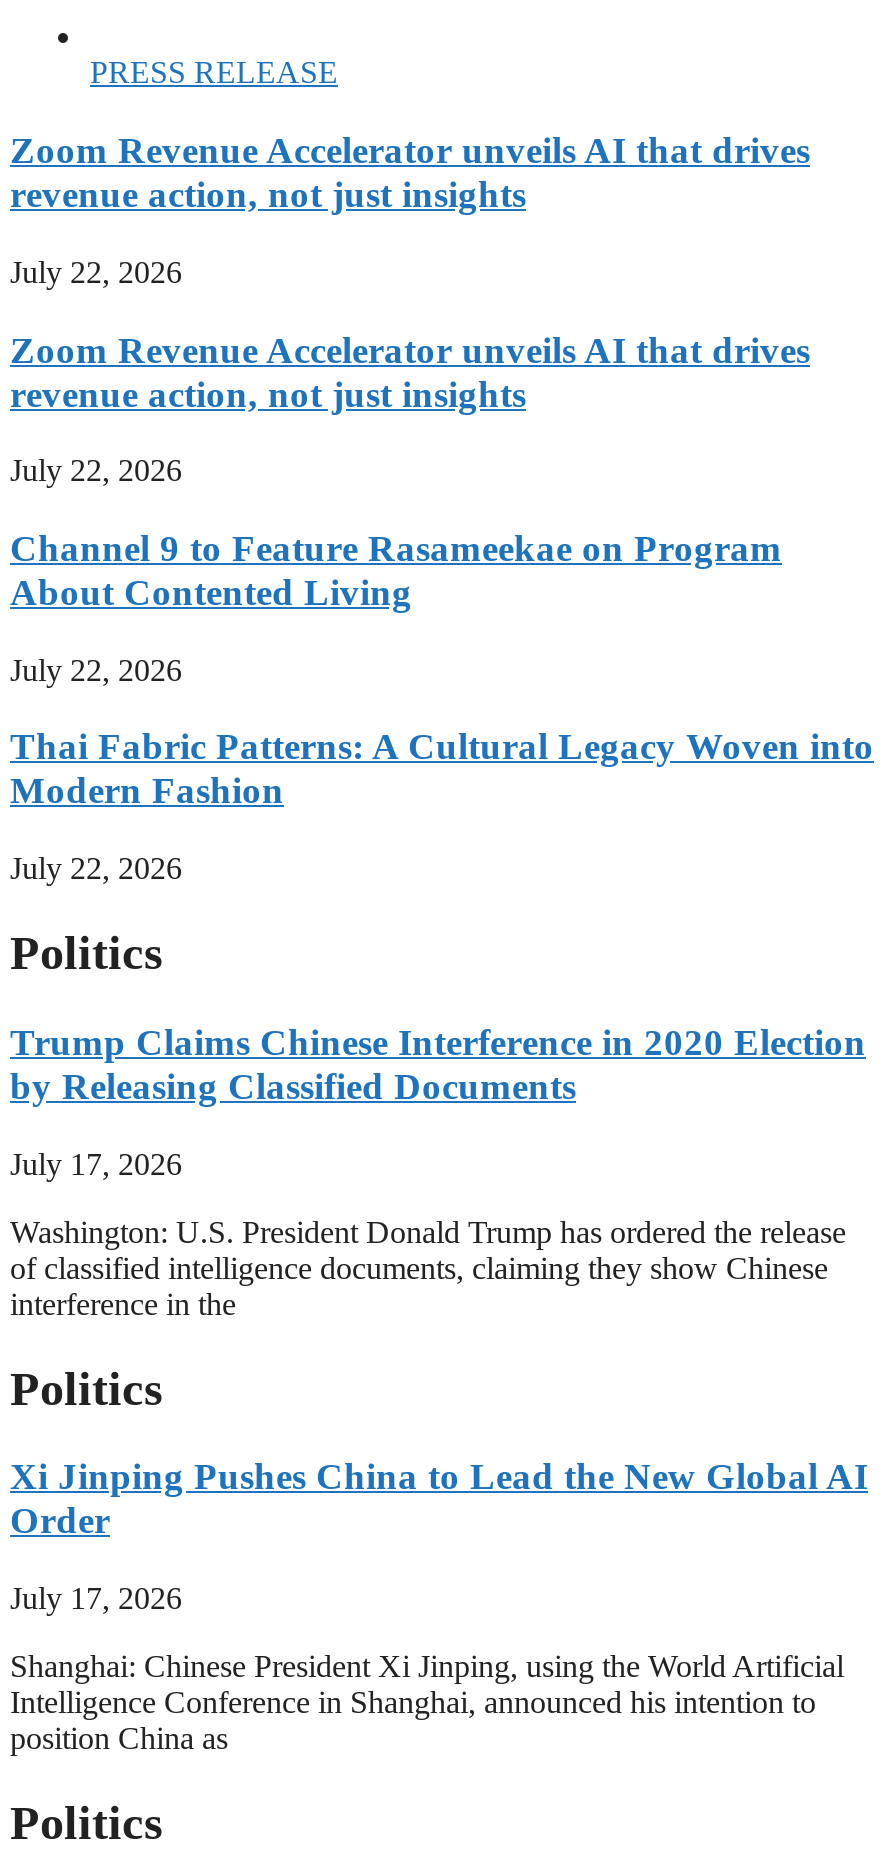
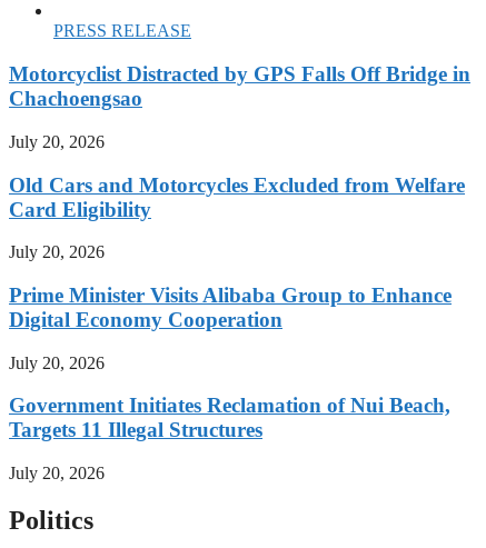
- Zoom Revenue Accelerator unveils AI that drives
- revenue action, not just insights
- July 22, 2026
- Zoom Revenue Accelerator unveils AI that drives
- revenue action, not just insights
- July 22, 2026
- Channel 9 to Feature Rasameekae on Program
- About Contented Living
- July 22, 2026
- Thai Fabric Patterns: A Cultural Legacy Woven into
- Modern Fashion
- July 22, 2026
- Politics
- Trump Claims Chinese Interference in 2020 Election
- by Releasing Classified Documents
- July 17, 2026
- Washington: U.S. President Donald Trump has ordered the release
- of classified intelligence documents, claiming they show Chinese
- interference in the
- Politics
- Xi Jinping Pushes China to Lead the New Global AI
- Order
- July 17, 2026
- Shanghai: Chinese President Xi Jinping, using the World Artificial
- Intelligence Conference in Shanghai, announced his intention to
- position China as
+ Motorcyclist Distracted by GPS Falls Off Bridge in
+ Chachoengsao
+ July 20, 2026
+ Old Cars and Motorcycles Excluded from Welfare
+ Card Eligibility
+ July 20, 2026
+ Prime Minister Visits Alibaba Group to Enhance
+ Digital Economy Cooperation
+ July 20, 2026
+ Government Initiates Reclamation of Nui Beach,
+ Targets 11 Illegal Structures
+ July 20, 2026
